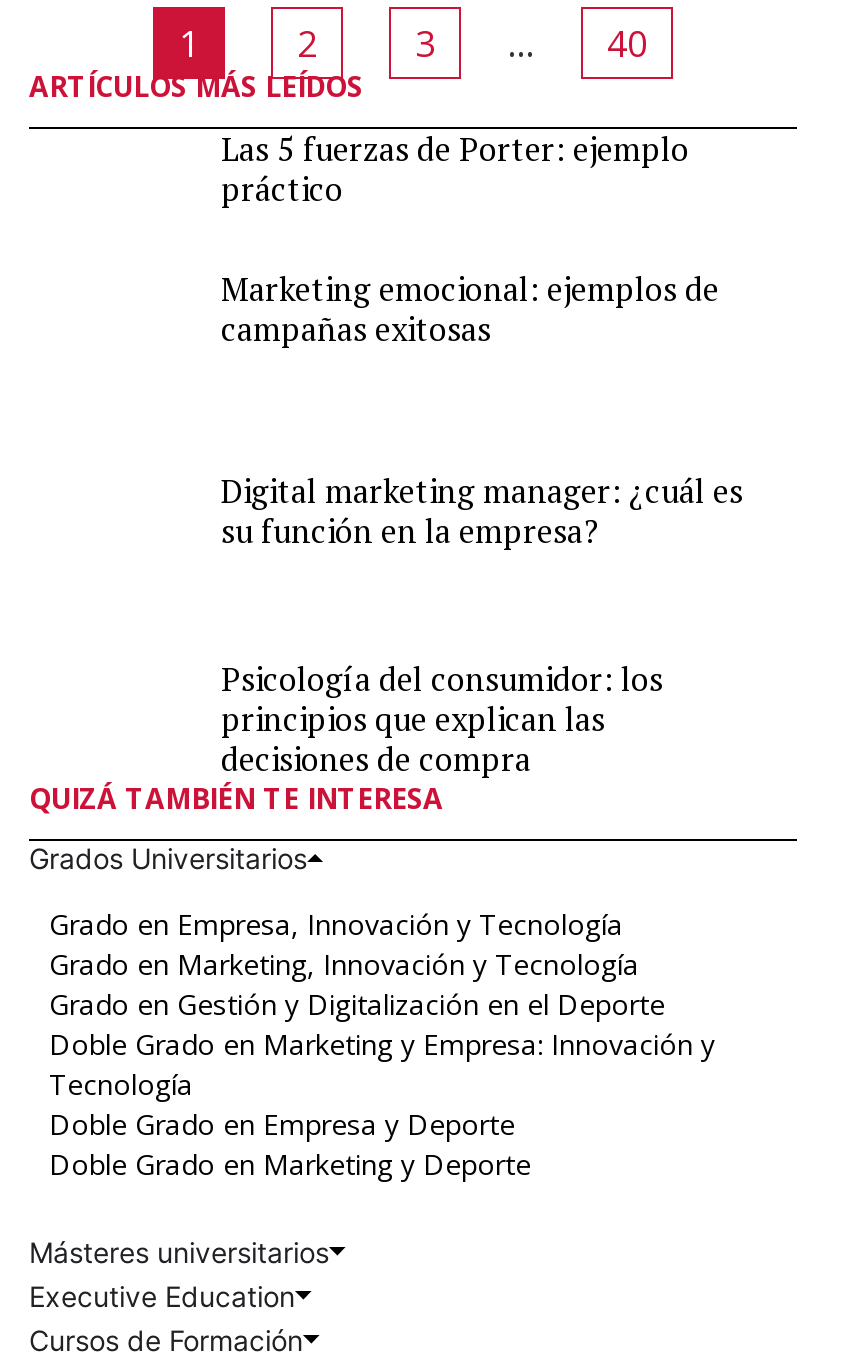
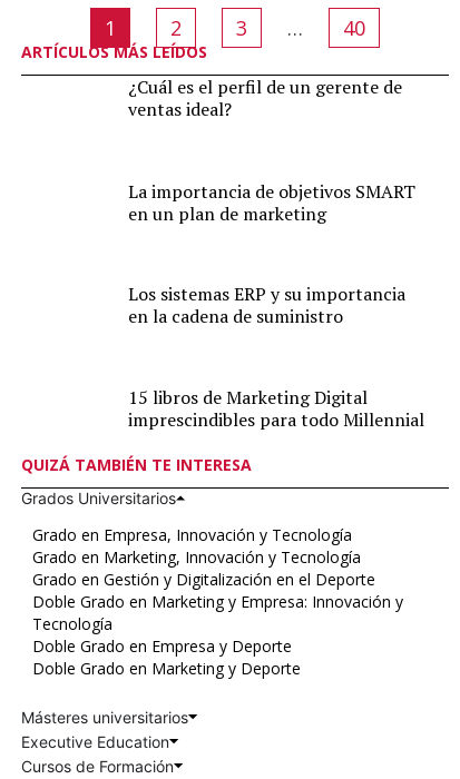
- Las 5 fuerzas de Porter: ejemplo
- práctico
+ ¿Cuál es el perfil de un gerente de
+ ventas ideal?

- Marketing emocional: ejemplos de
- campañas exitosas
+ La importancia de objetivos SMART
+ en un plan de marketing

- Digital marketing manager: ¿cuál es
- su función en la empresa?
+ Los sistemas ERP y su importancia
+ en la cadena de suministro

- Psicología del consumidor: los
- principios que explican las
- decisiones de compra
+ 15 libros de Marketing Digital
+ imprescindibles para todo Millennial
